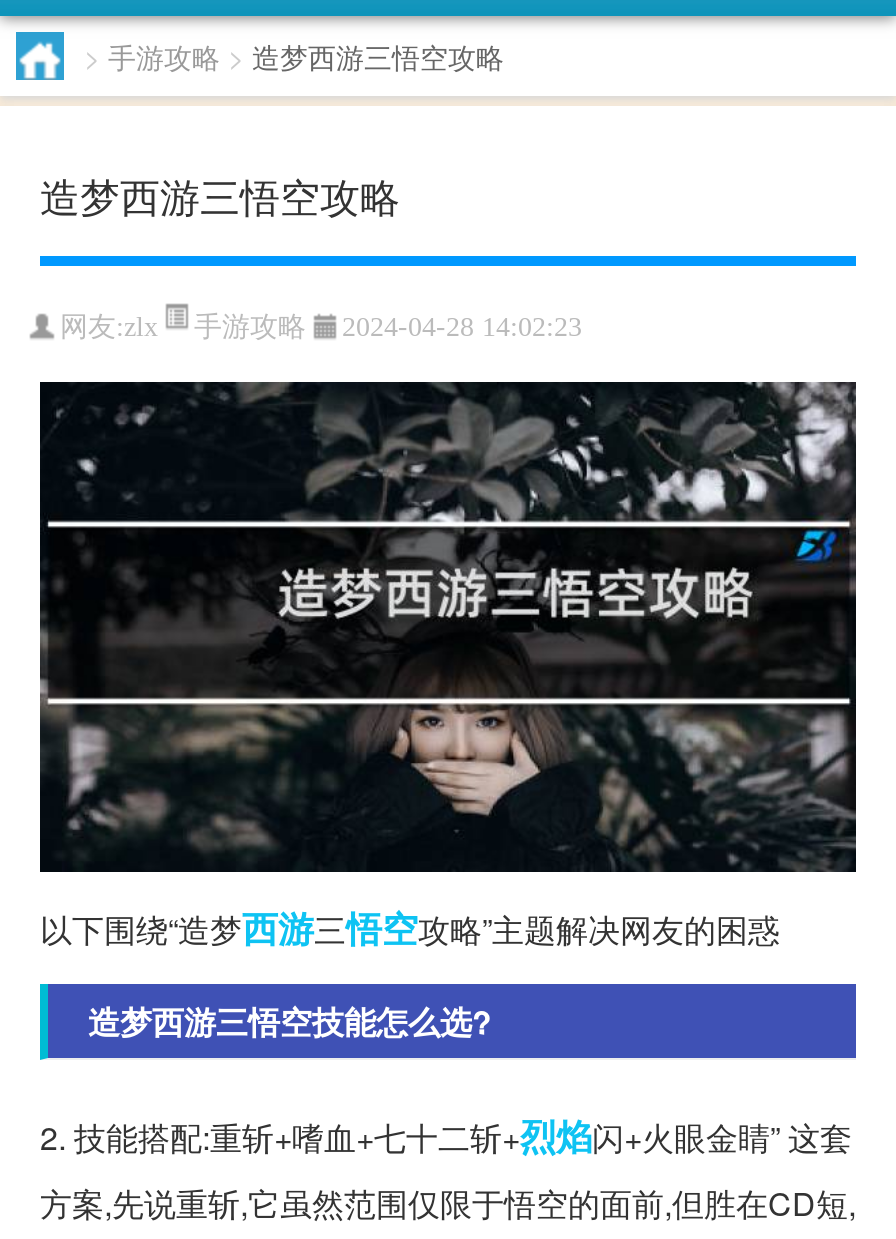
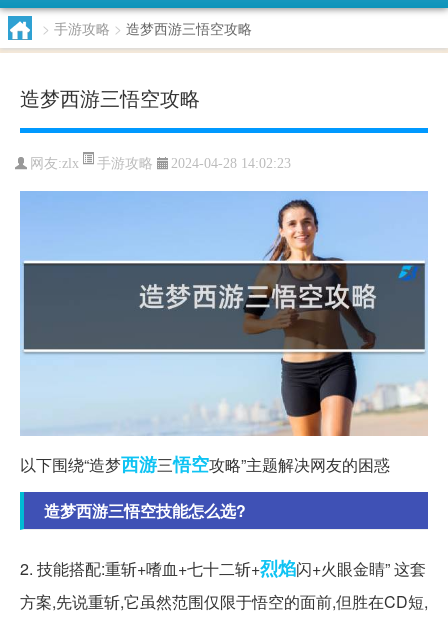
- [image]
+ [image]
